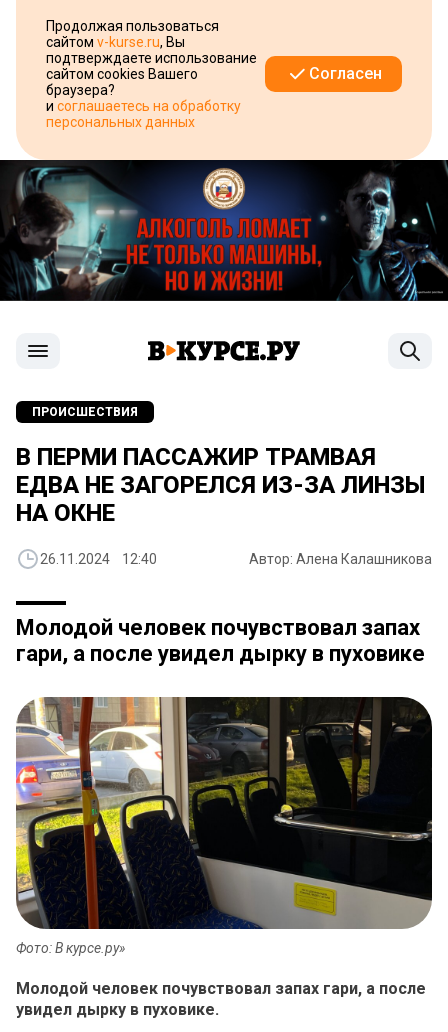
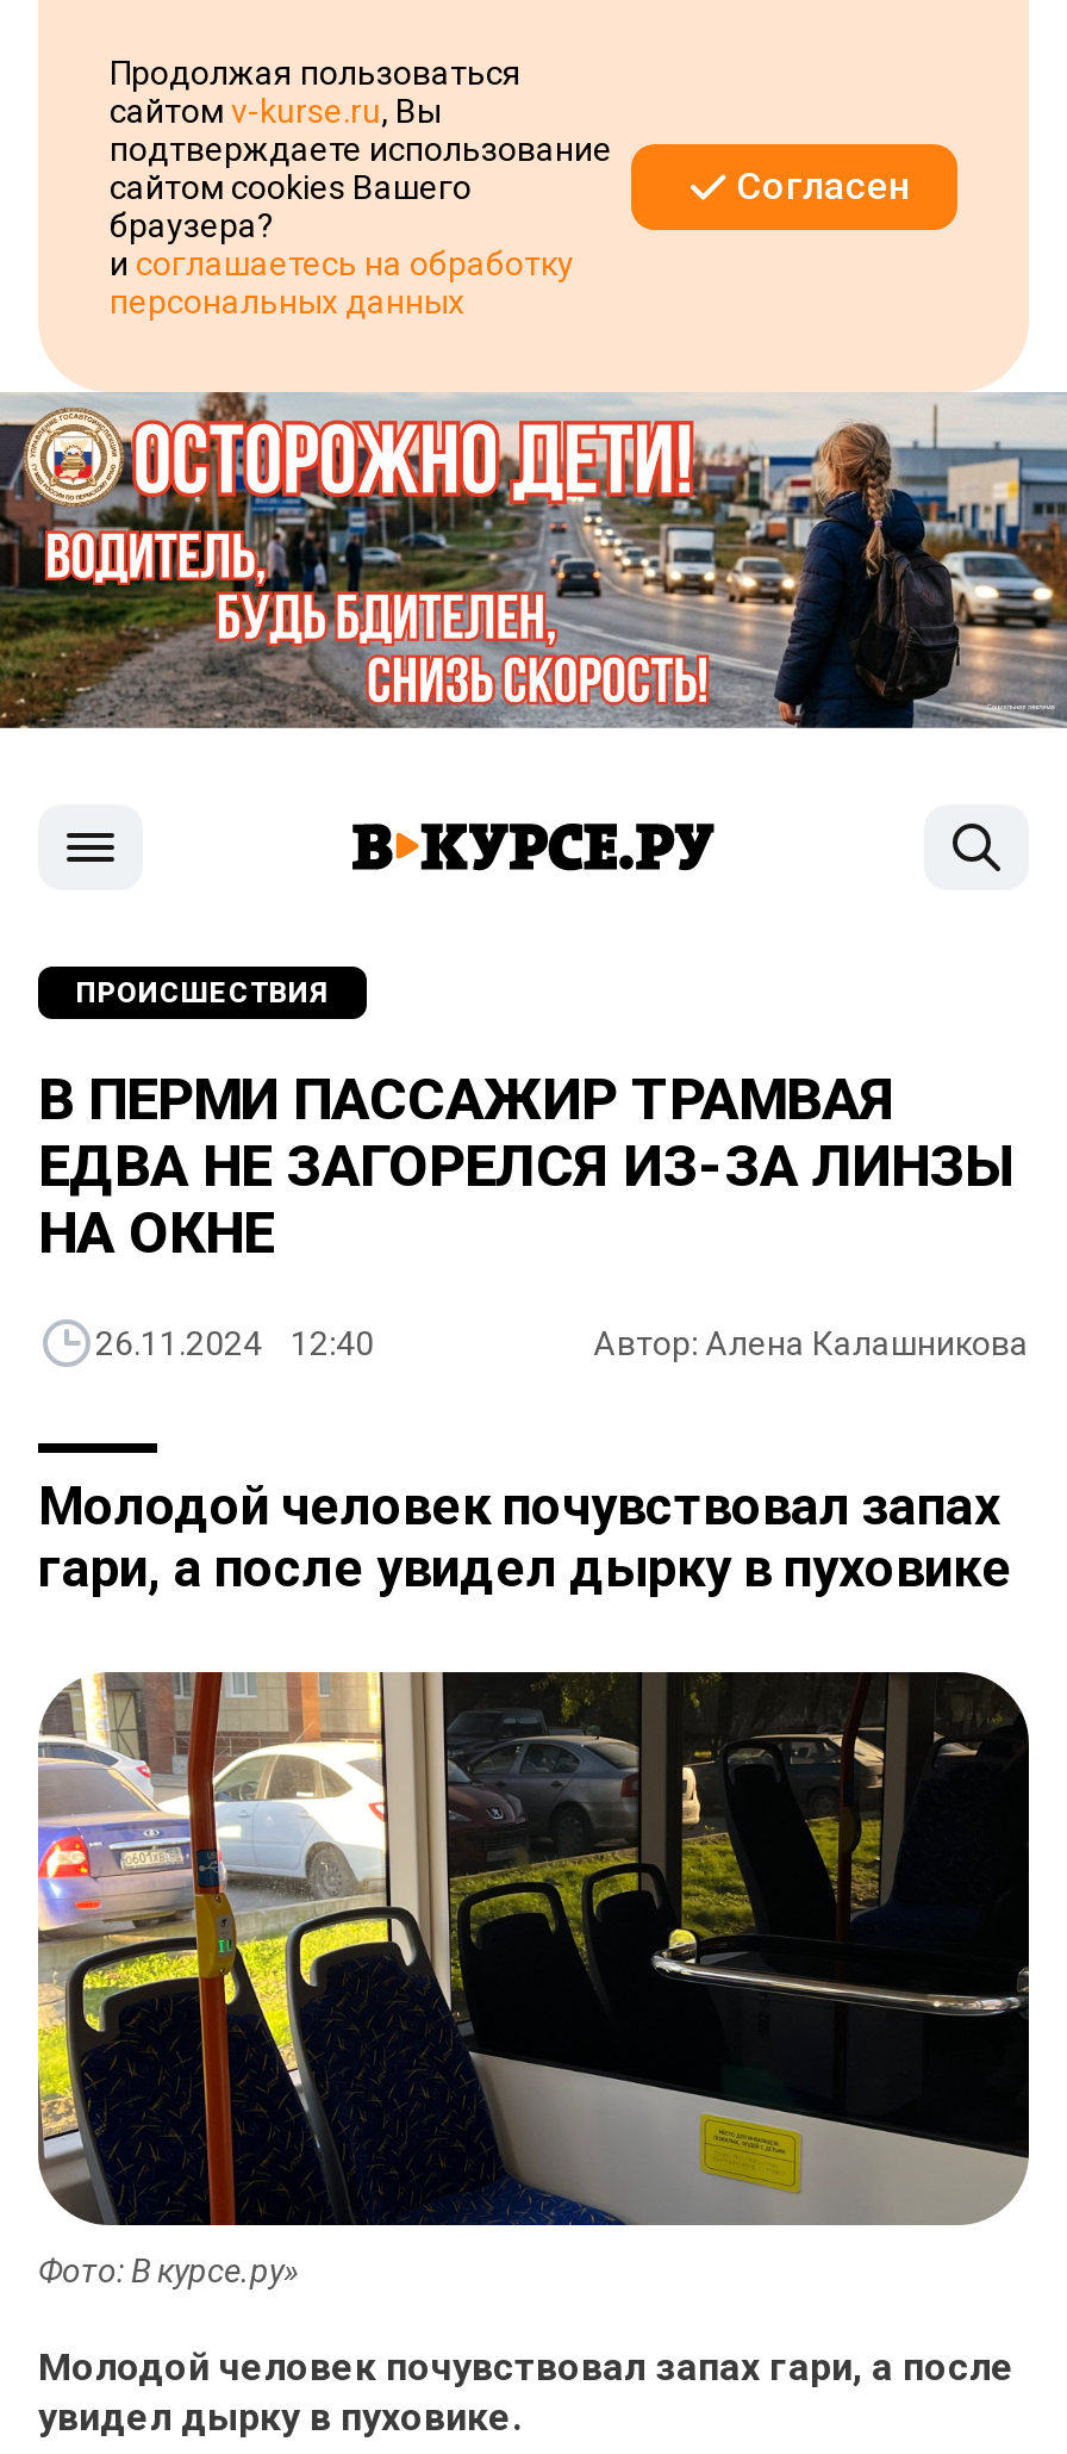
- [image]
+ [image]
